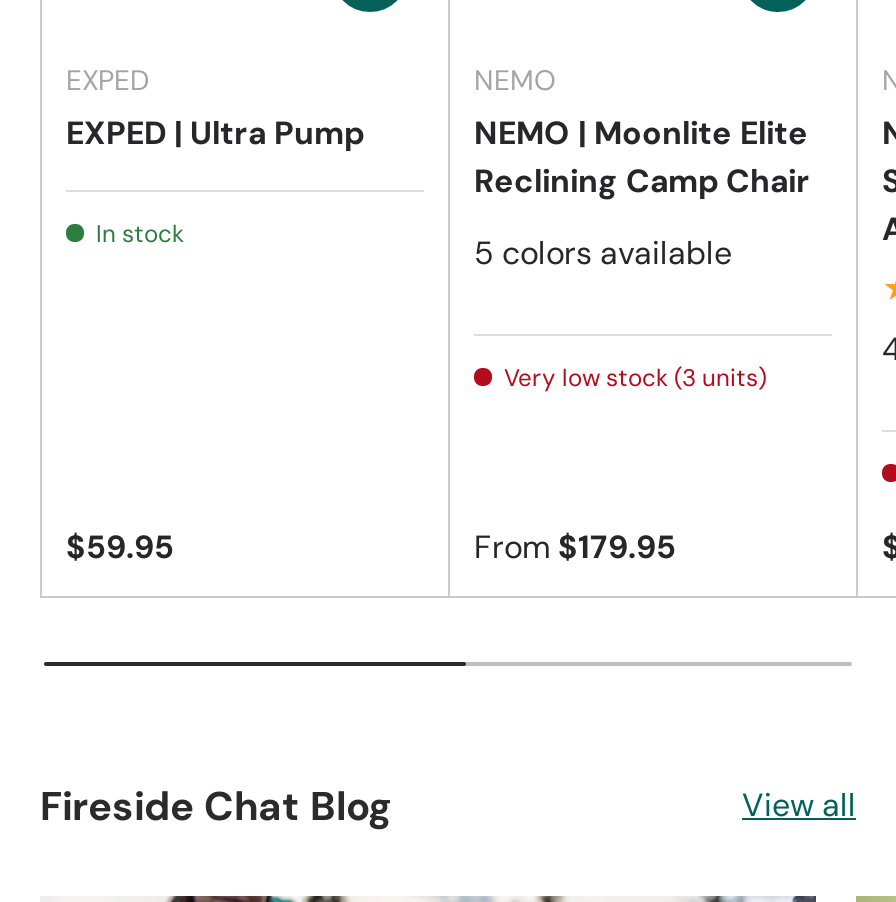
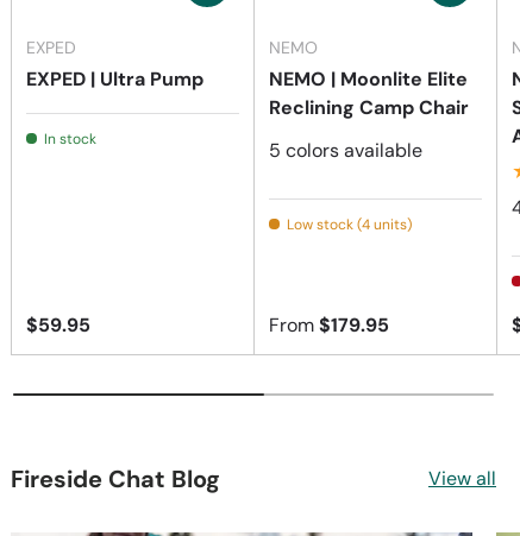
- Very low stock (3 units)
+ Low stock (4 units)
